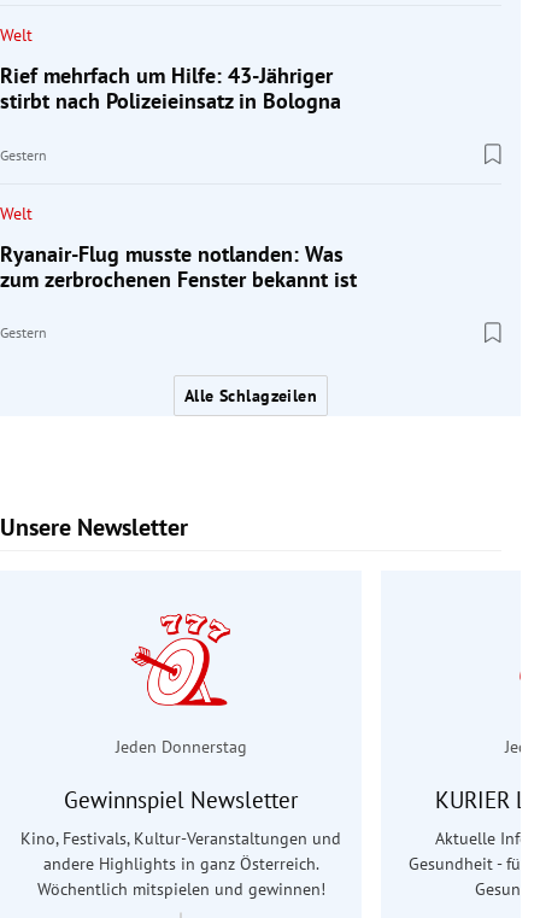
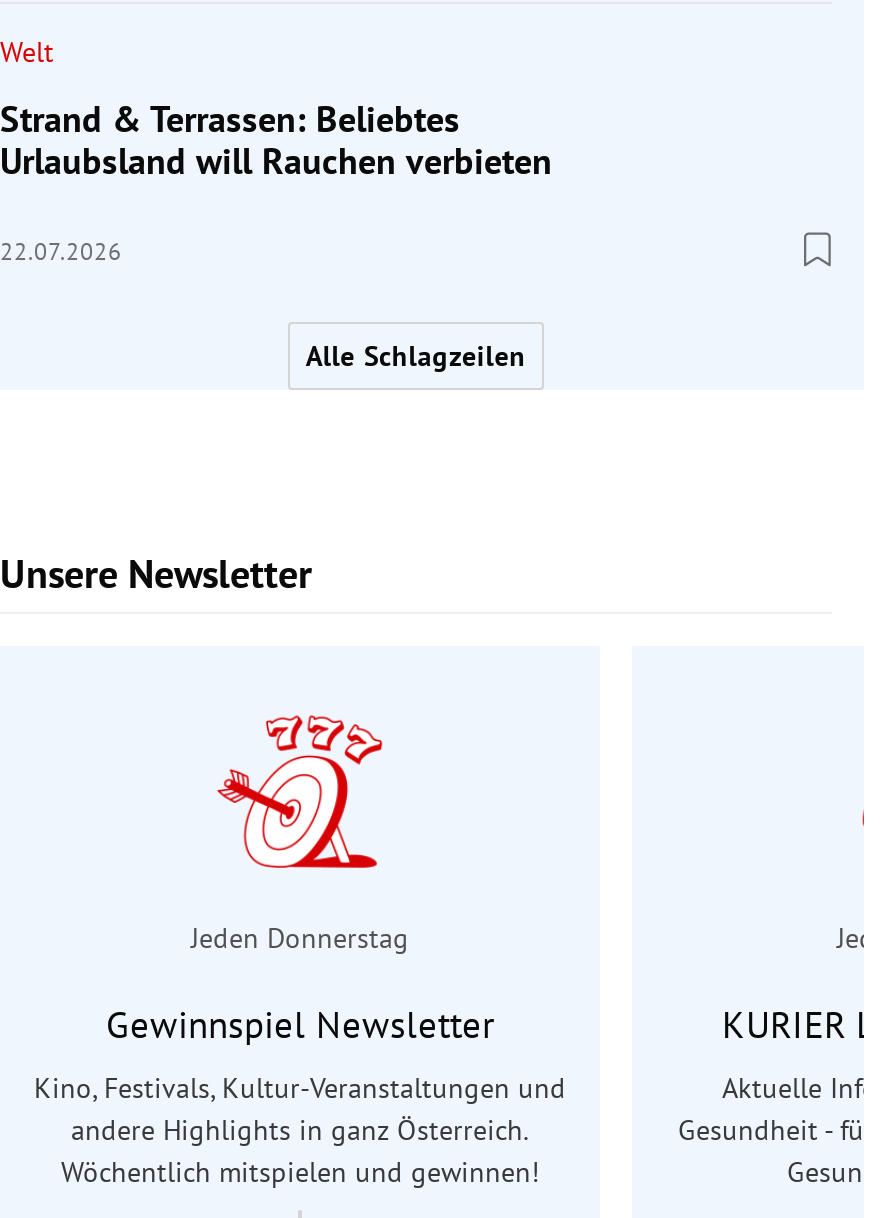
- Rief mehrfach um Hilfe: 43-Jähriger
- stirbt nach Polizeieinsatz in Bologna
- Gestern
- Welt
- Ryanair-Flug musste notlanden: Was
- zum zerbrochenen Fenster bekannt ist
- Gestern
+ Strand & Terrassen: Beliebtes
+ Urlaubsland will Rauchen verbieten
+ 22.07.2026
